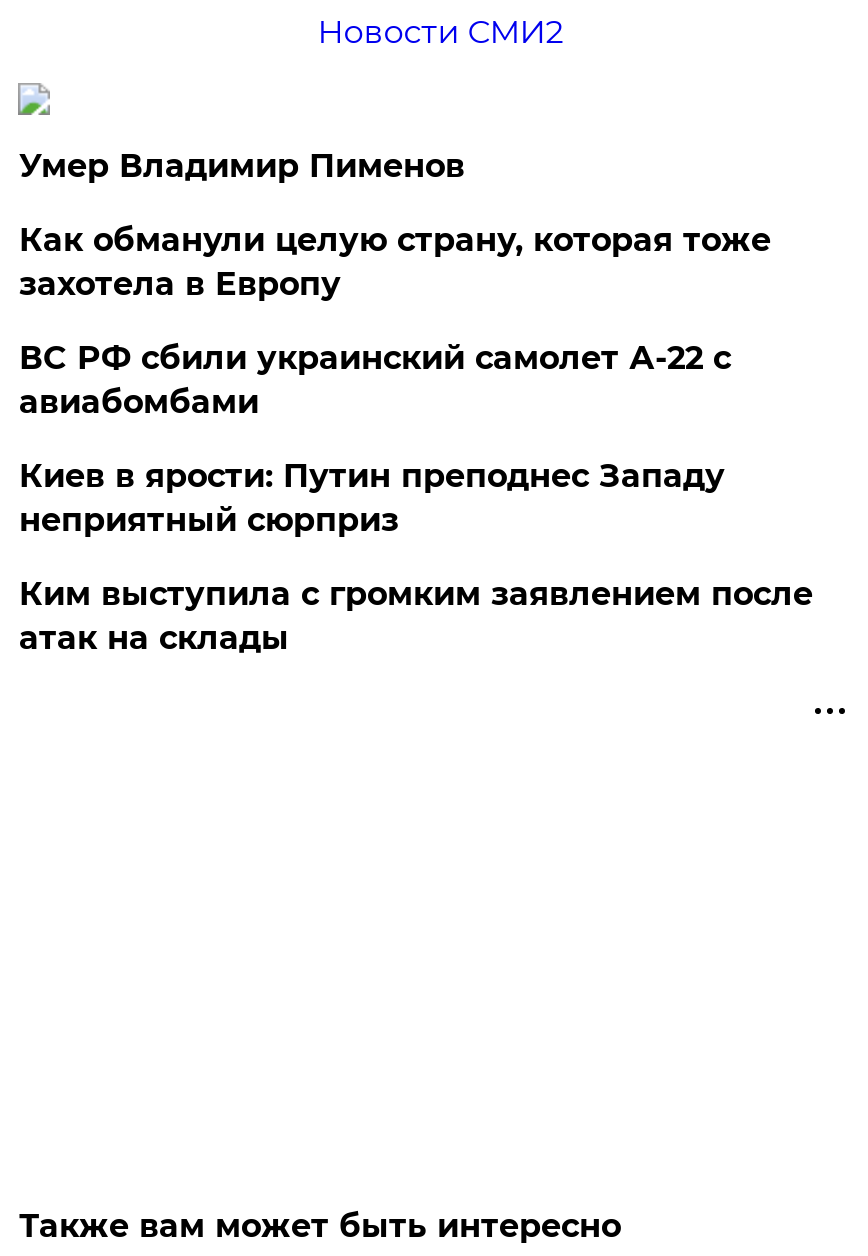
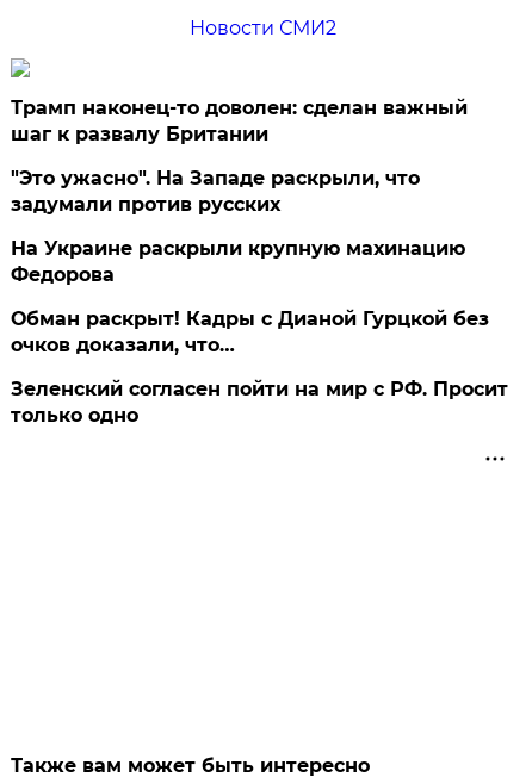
- Умер Владимир Пименов
+ Трамп наконец-то доволен: сделан важный
+ шаг к развалу Британии

- Как обманули целую страну, которая тоже
- захотела в Европу
+ "Это ужасно". На Западе раскрыли, что
+ задумали против русских

- ВС РФ сбили украинский самолет А-22 с
- авиабомбами
+ На Украине раскрыли крупную махинацию
+ Федорова

- Киев в ярости: Путин преподнес Западу
- неприятный сюрприз
+ Обман раскрыт! Кадры с Дианой Гурцкой без
+ очков доказали, что…

- Ким выступила с громким заявлением после
- атак на склады
+ Зеленский согласен пойти на мир с РФ. Просит
+ только одно
